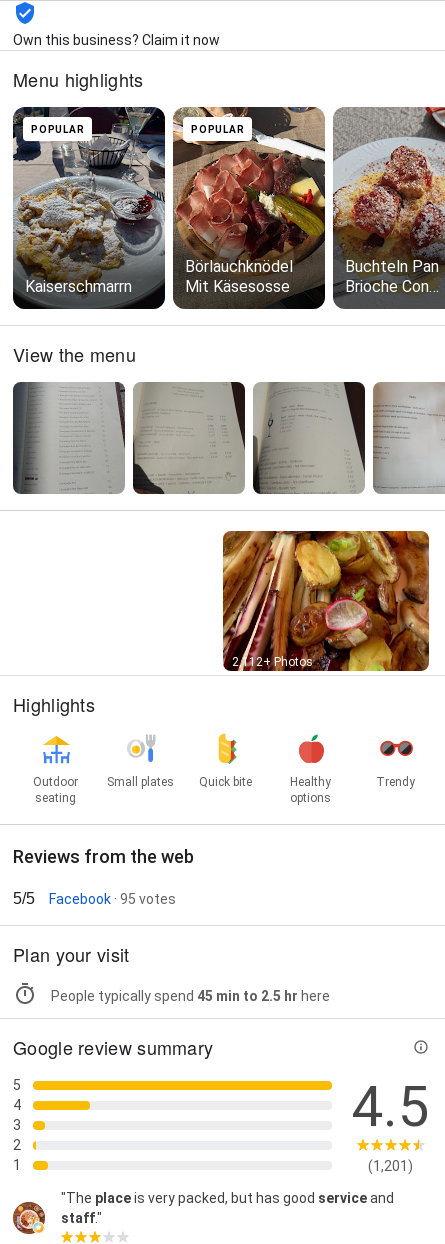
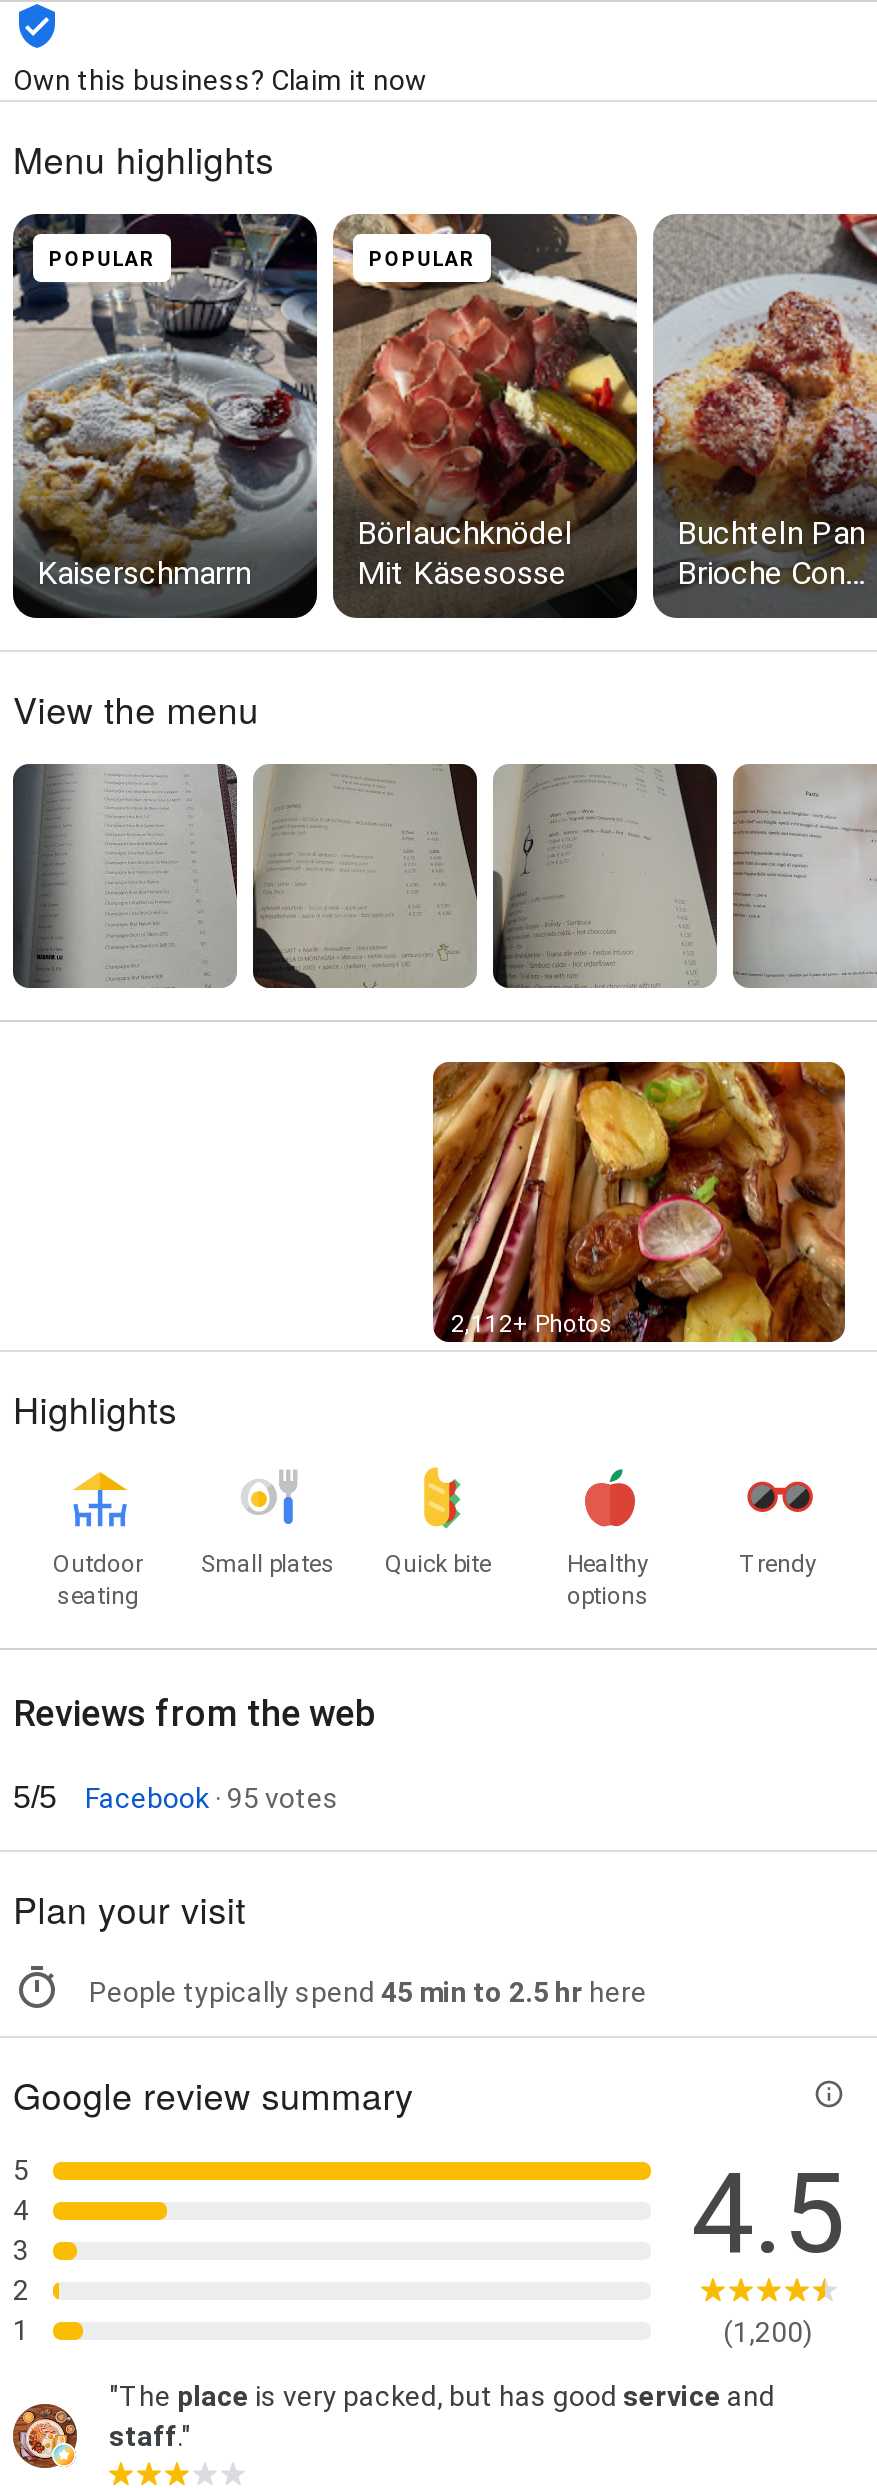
- (1,201)
+ (1,200)
